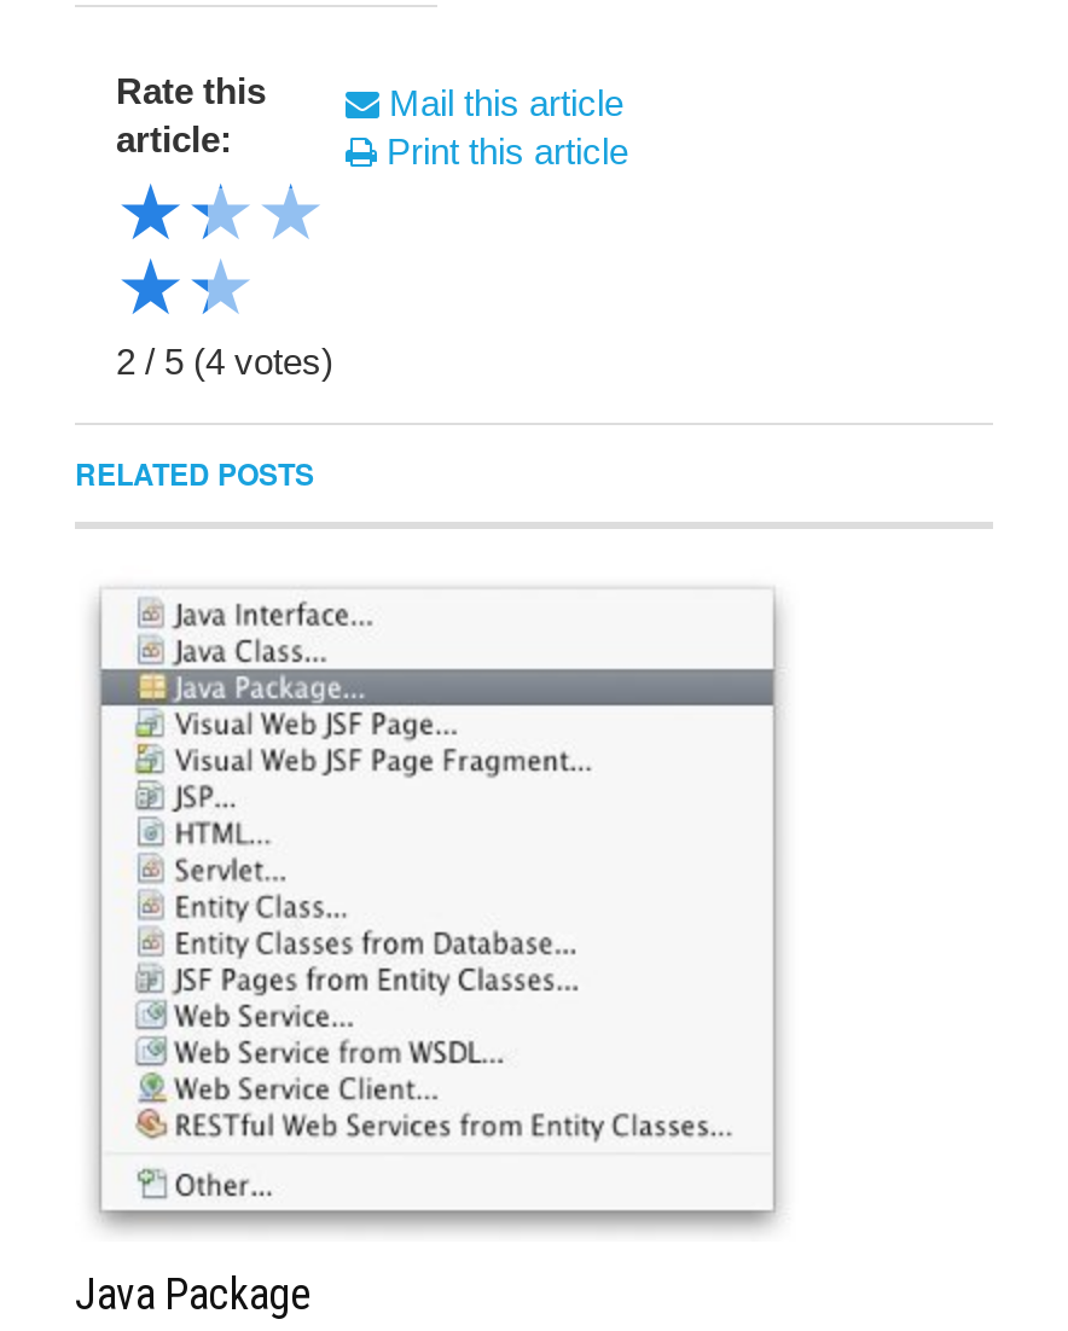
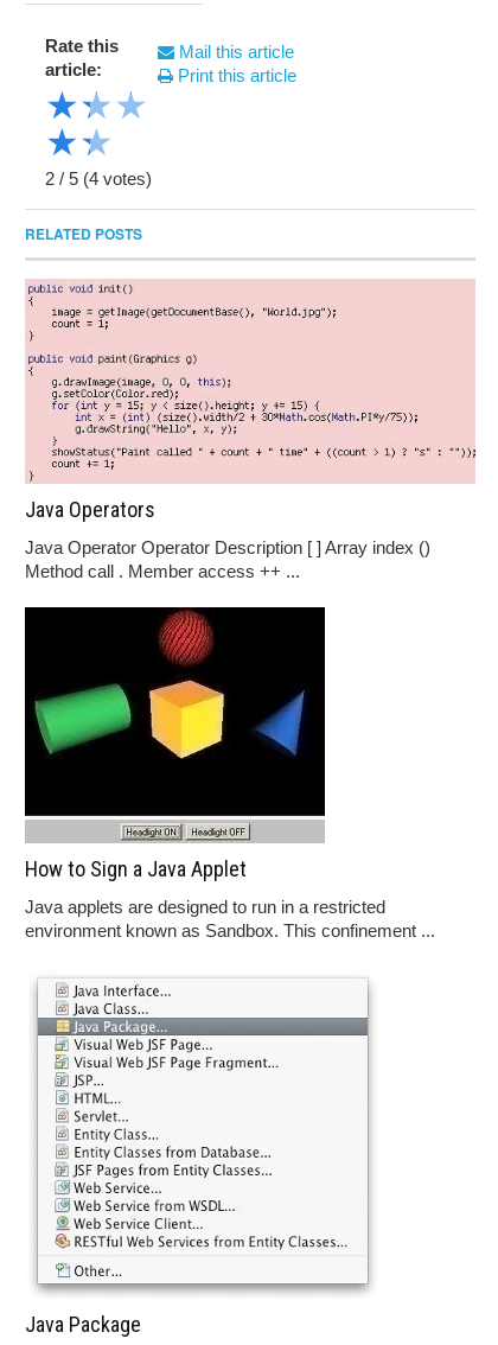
+ [image]
+ How to Sign a Java Applet
+ Java applets are designed to run in a restricted
+ environment known as Sandbox. This confinement ...

+ [image]
+ Java Operators
+ Java Operator Operator Description [ ] Array index ()
+ Method call . Member access ++ ...
